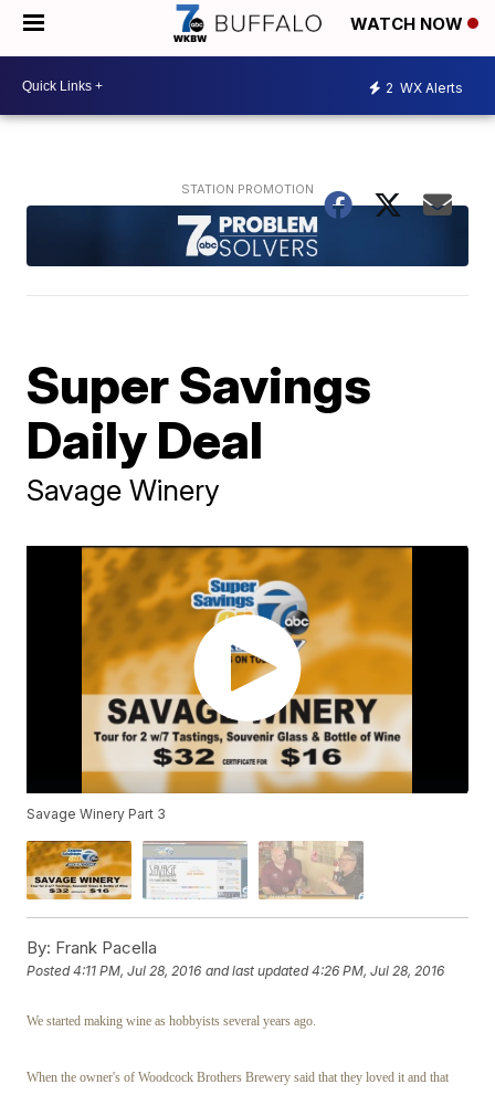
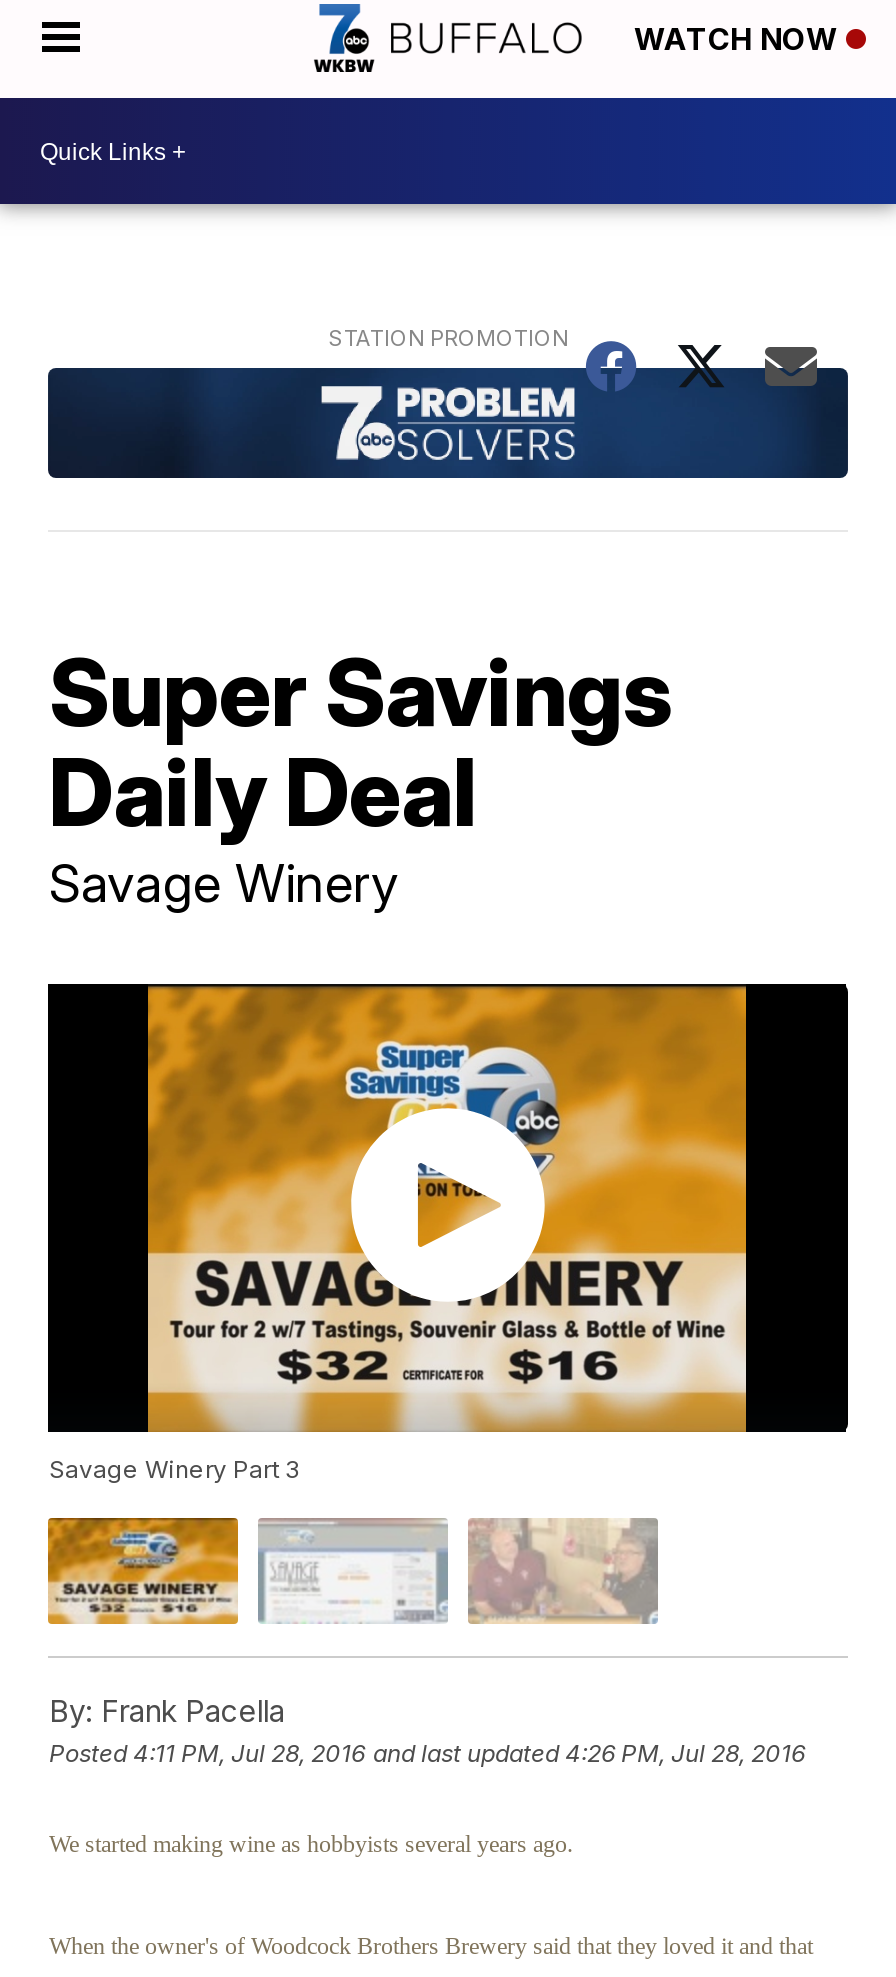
- 2 WX Alerts
